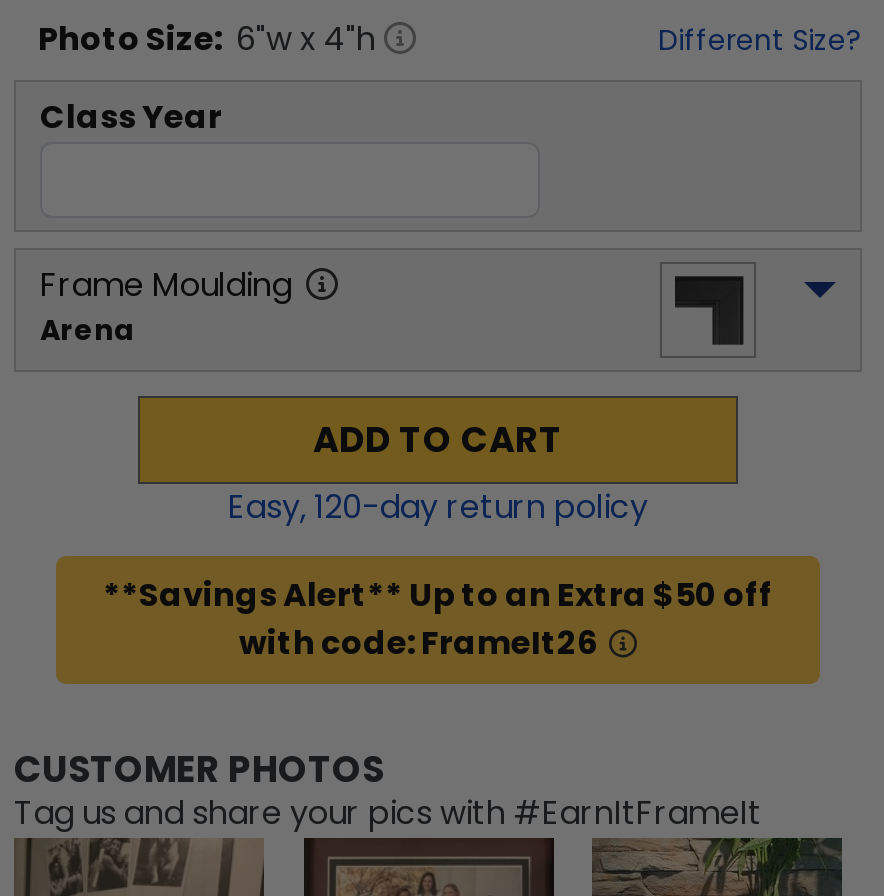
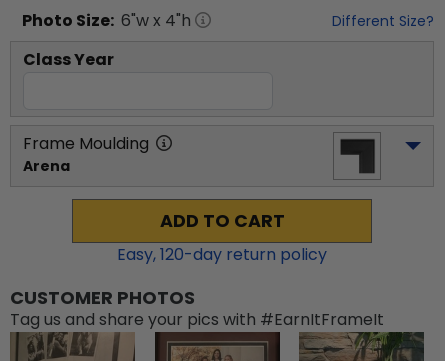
- **Savings Alert** Up to an Extra $50 off
- with code: FrameIt26
